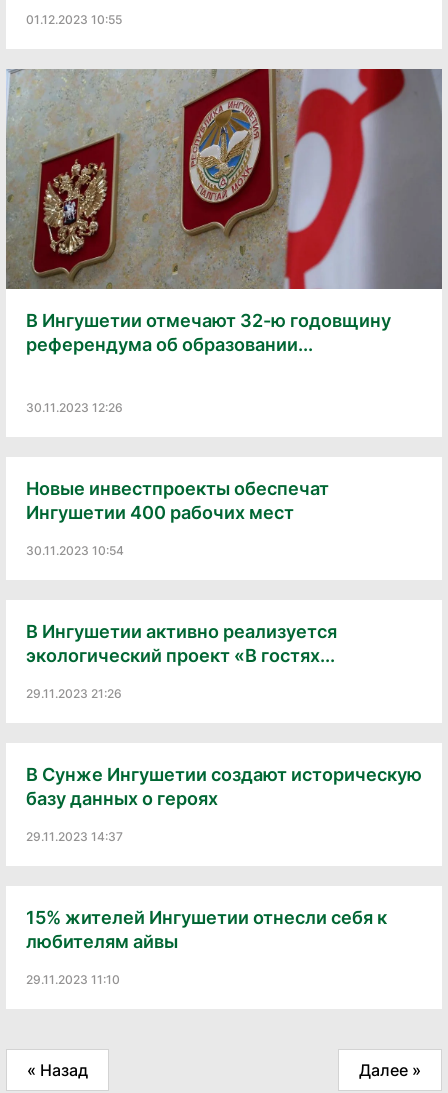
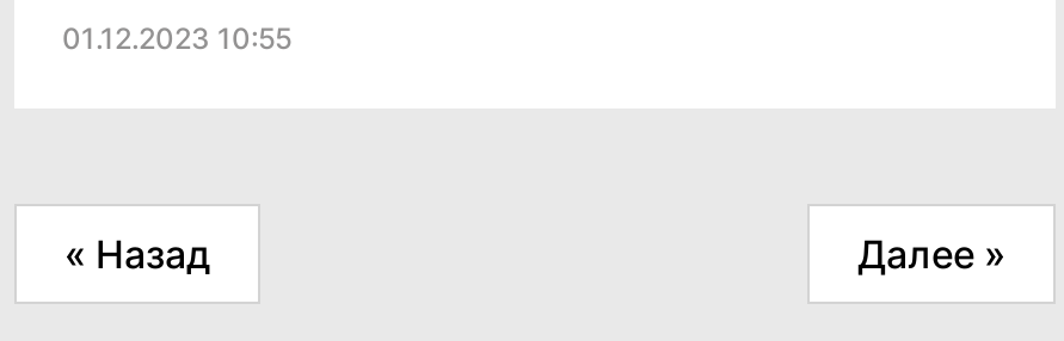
- [image]
- В Ингушетии отмечают 32-ю годовщину
- референдума об образовании...
- 30.11.2023 12:26

- Новые инвестпроекты обеспечат
- Ингушетии 400 рабочих мест
- 30.11.2023 10:54

- В Ингушетии активно реализуется
- экологический проект «В гостях...
- 29.11.2023 21:26

- В Сунже Ингушетии создают историческую
- базу данных о героях
- 29.11.2023 14:37

- 15% жителей Ингушетии отнесли себя к
- любителям айвы
- 29.11.2023 11:10
